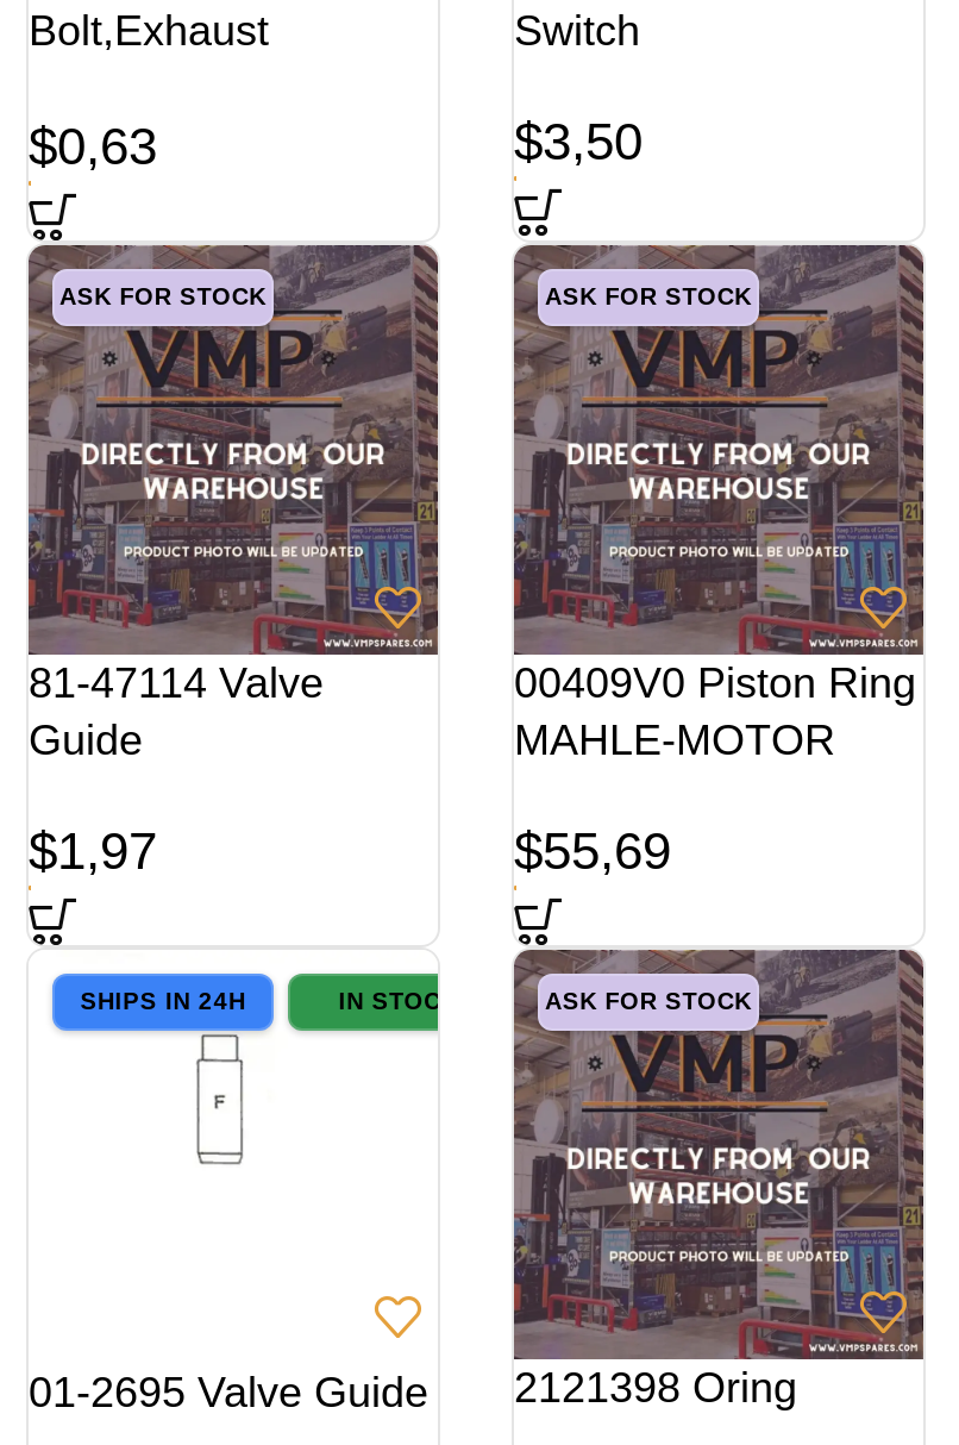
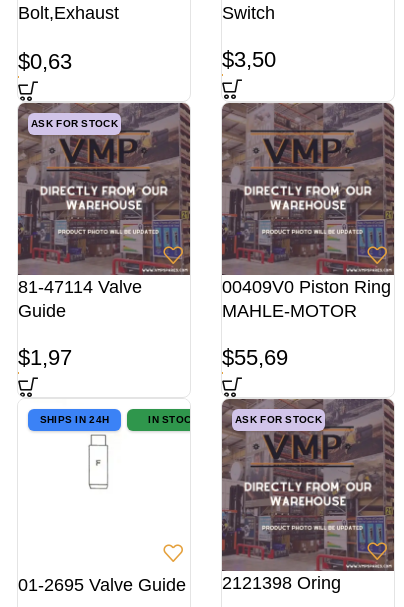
- ASK FOR STOCK
